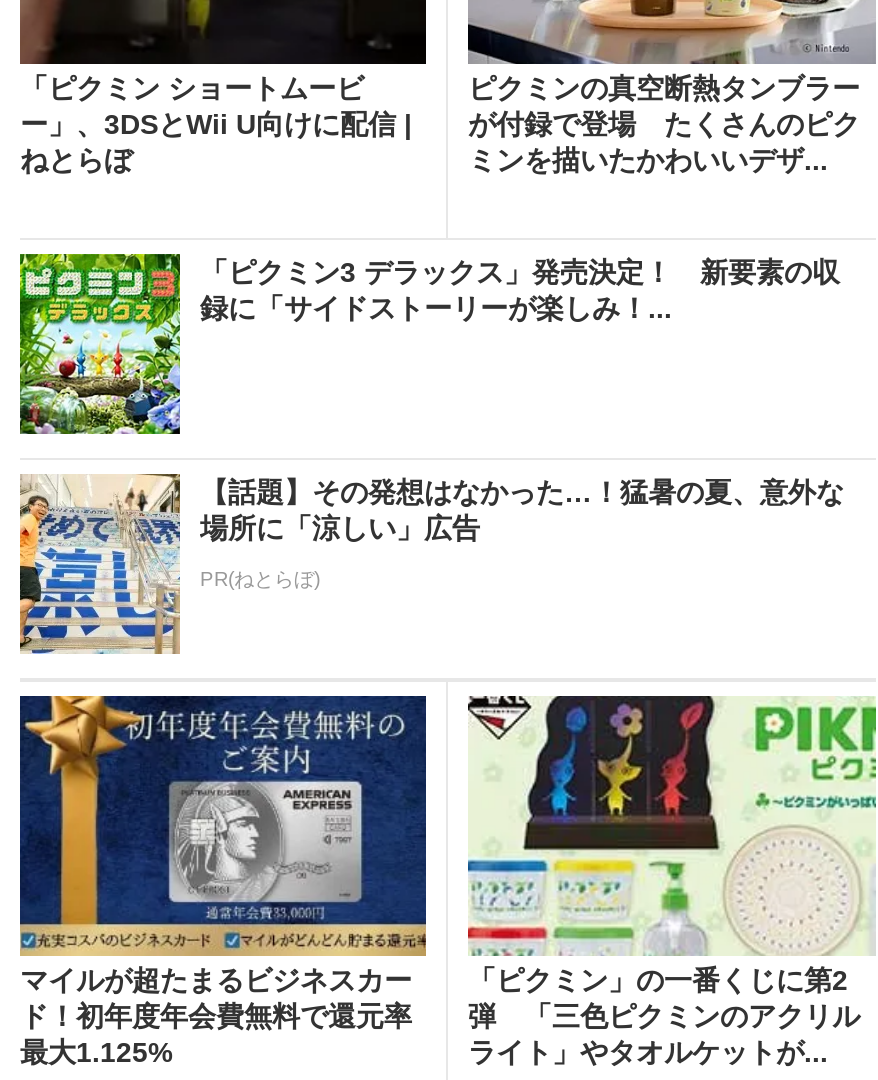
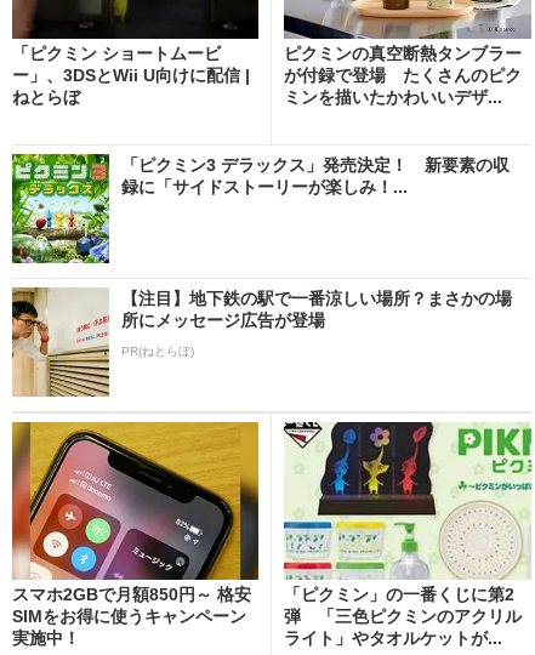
- [image]
- 【話題】その発想はなかった…！猛暑の夏、意外な
- 場所に「涼しい」広告
+ [image]
+ 【注目】地下鉄の駅で一番涼しい場所？まさかの場
+ 所にメッセージ広告が登場

- [image]
- マイルが超たまるビジネスカー
- ド！初年度年会費無料で還元率
- 最大1.125%
+ [image]
+ スマホ2GBで月額850円～ 格安
+ SIMをお得に使うキャンペーン
+ 実施中！
